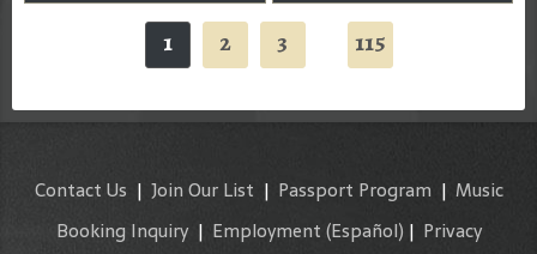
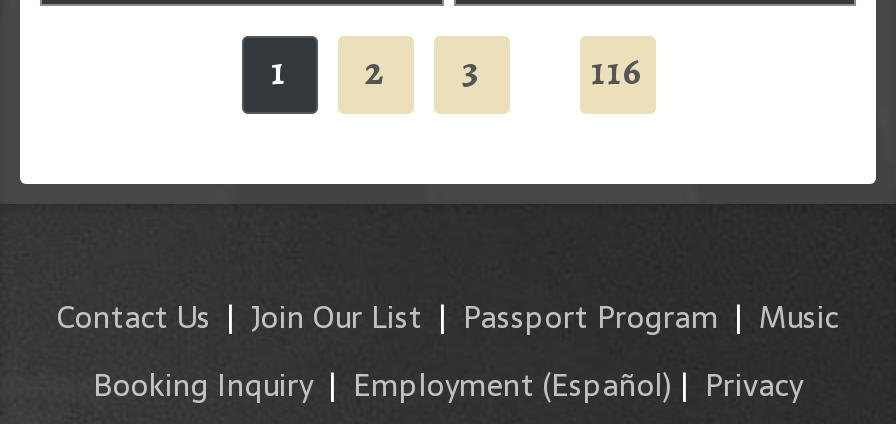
- 115
+ 116
